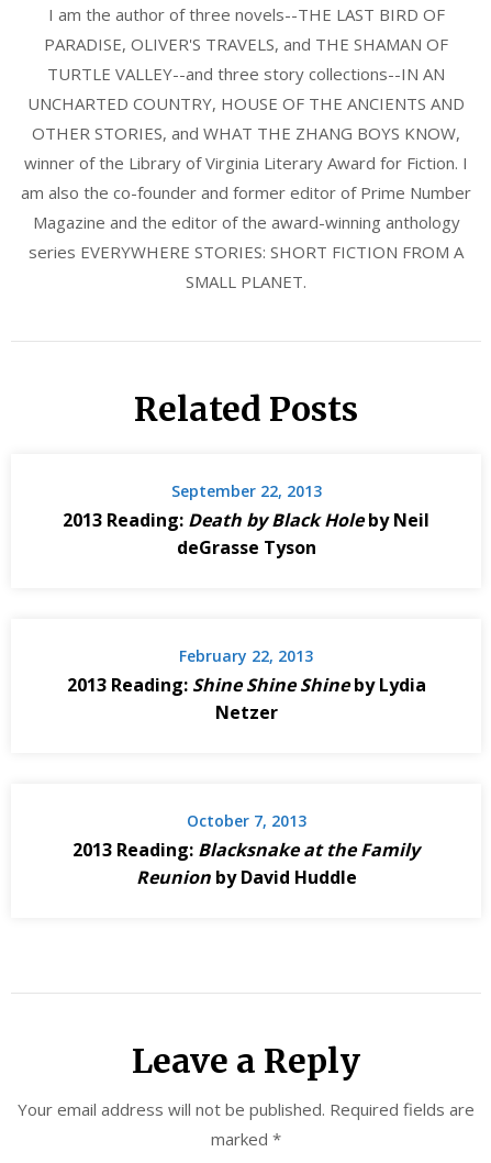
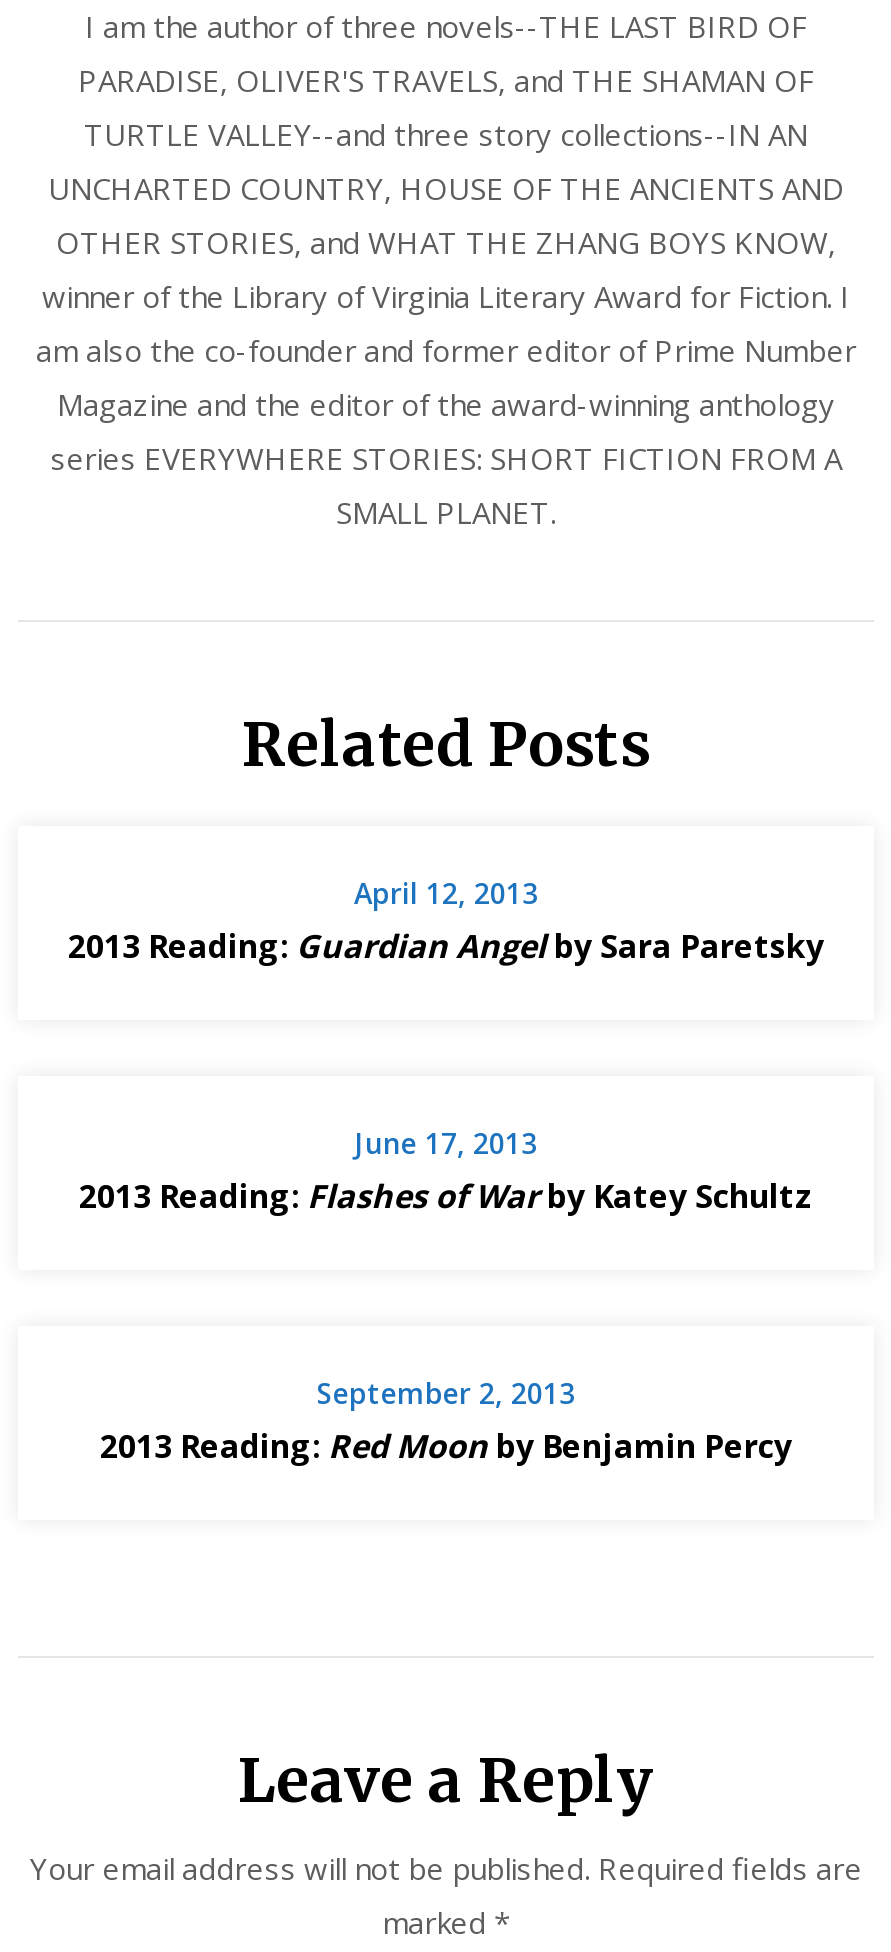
- September 22, 2013
- 2013 Reading: Death by Black Hole by Neil
- deGrasse Tyson
+ April 12, 2013
+ 2013 Reading: Guardian Angelby Sara Paretsky

- February 22, 2013
- 2013 Reading: Shine Shine Shine by Lydia
- Netzer
+ June 17, 2013
+ 2013 Reading: Flashes of Warby Katey Schultz

- October 7, 2013
- 2013 Reading: Blacksnake at the Family
- Reunion by David Huddle
+ September 2, 2013
+ 2013 Reading: Red Moon by Benjamin Percy
